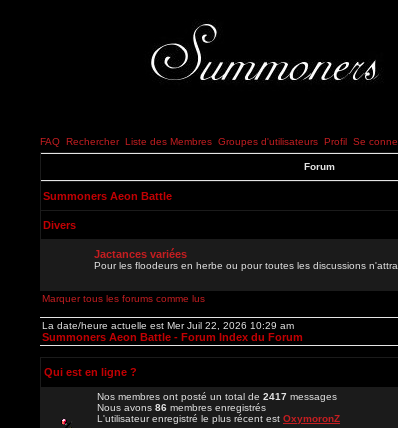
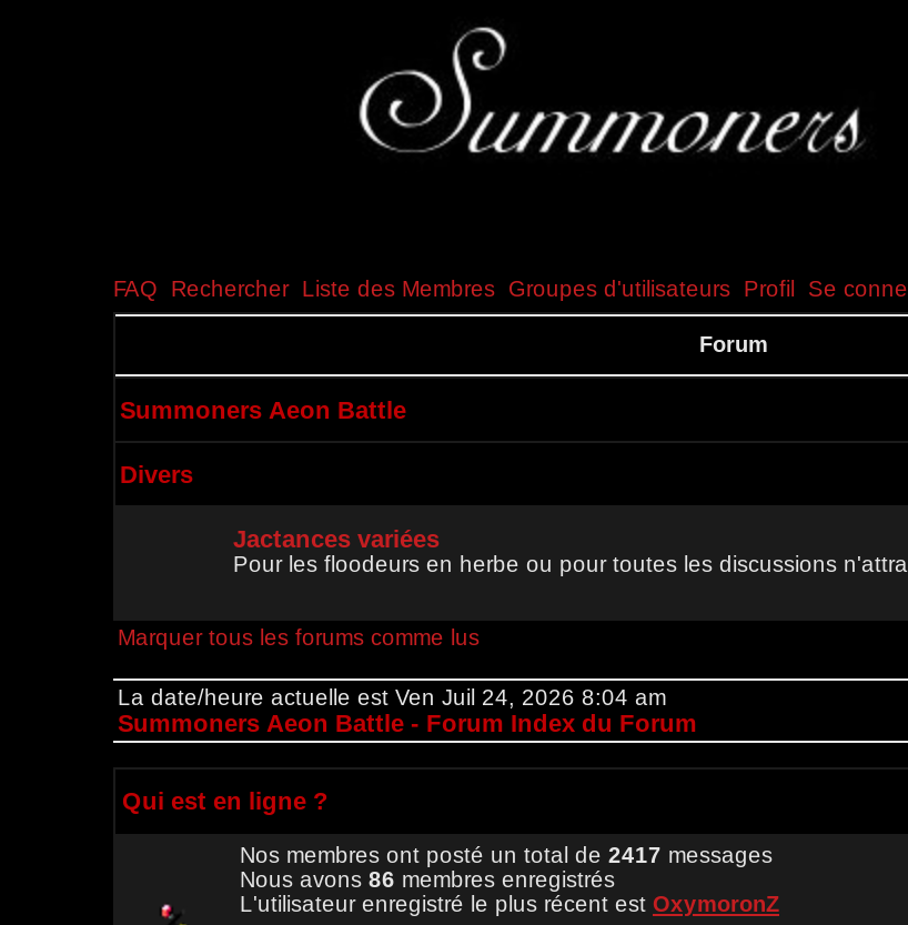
- La date/heure actuelle est Mer Juil 22, 2026 10:29 am
+ La date/heure actuelle est Ven Juil 24, 2026 8:04 am
